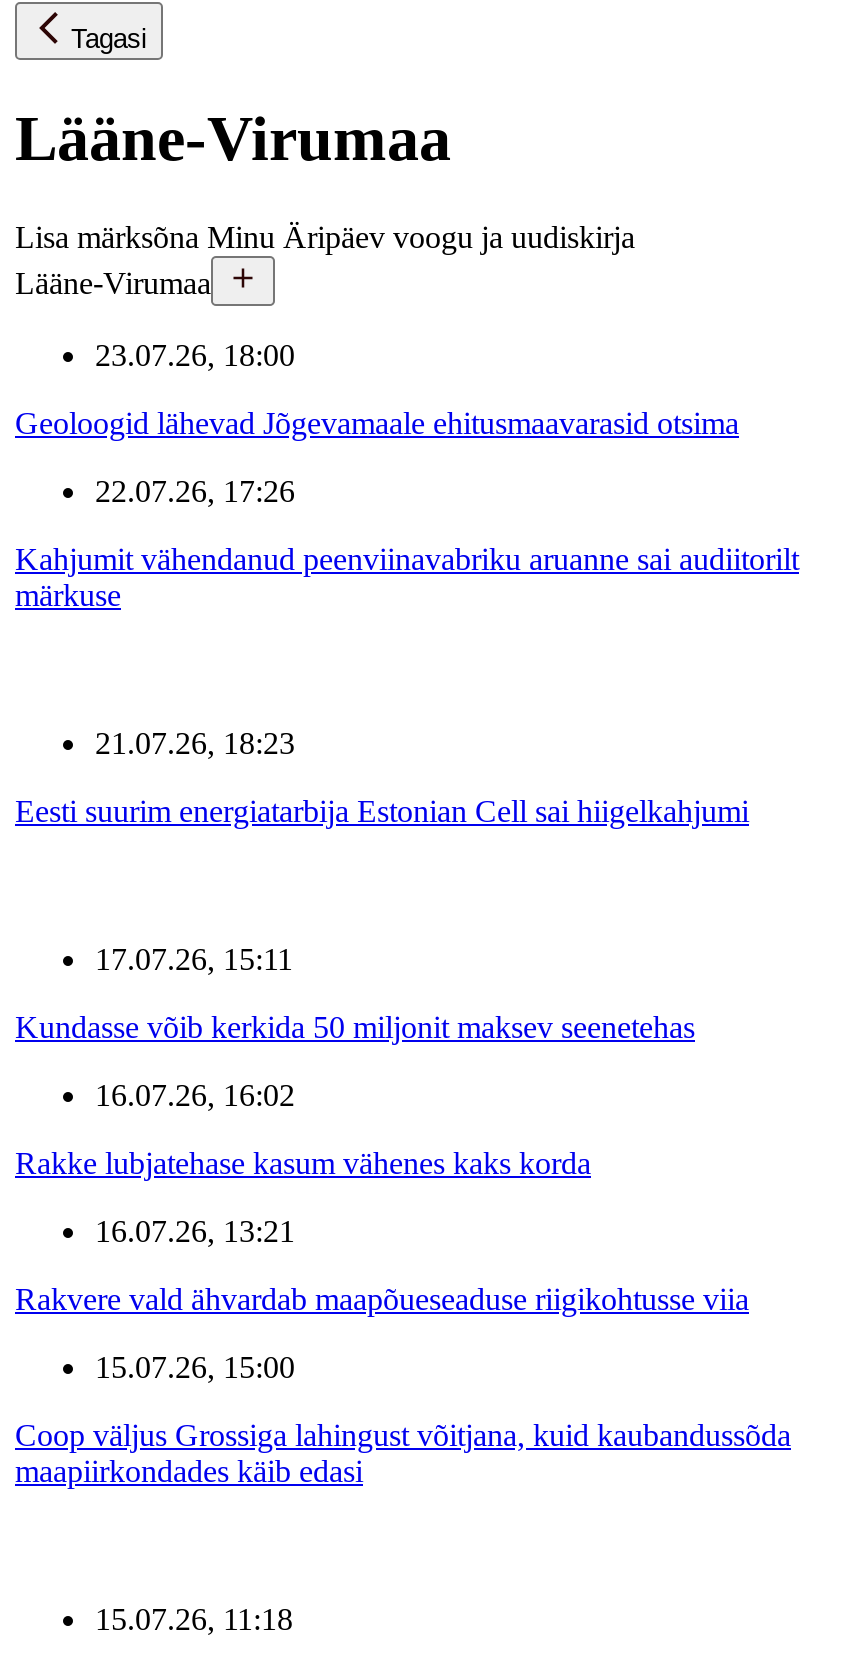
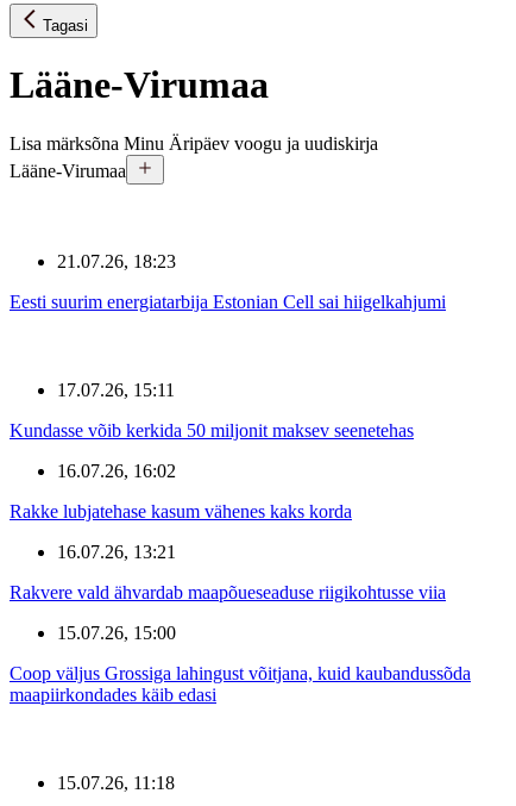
- 23.07.26, 18:00
- Geoloogid lähevad Jõgevamaale ehitusmaavarasid otsima
- 22.07.26, 17:26
- Kahjumit vähendanud peenviinavabriku aruanne sai audiitorilt
- märkuse
